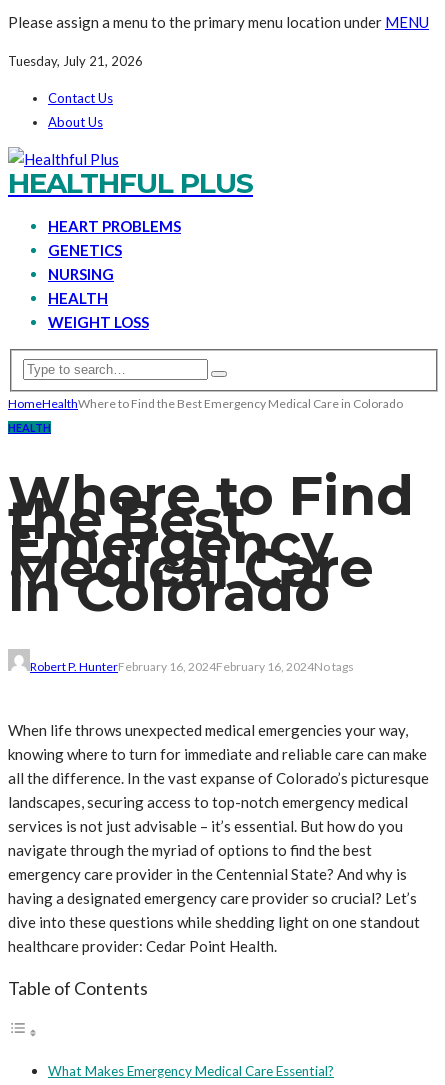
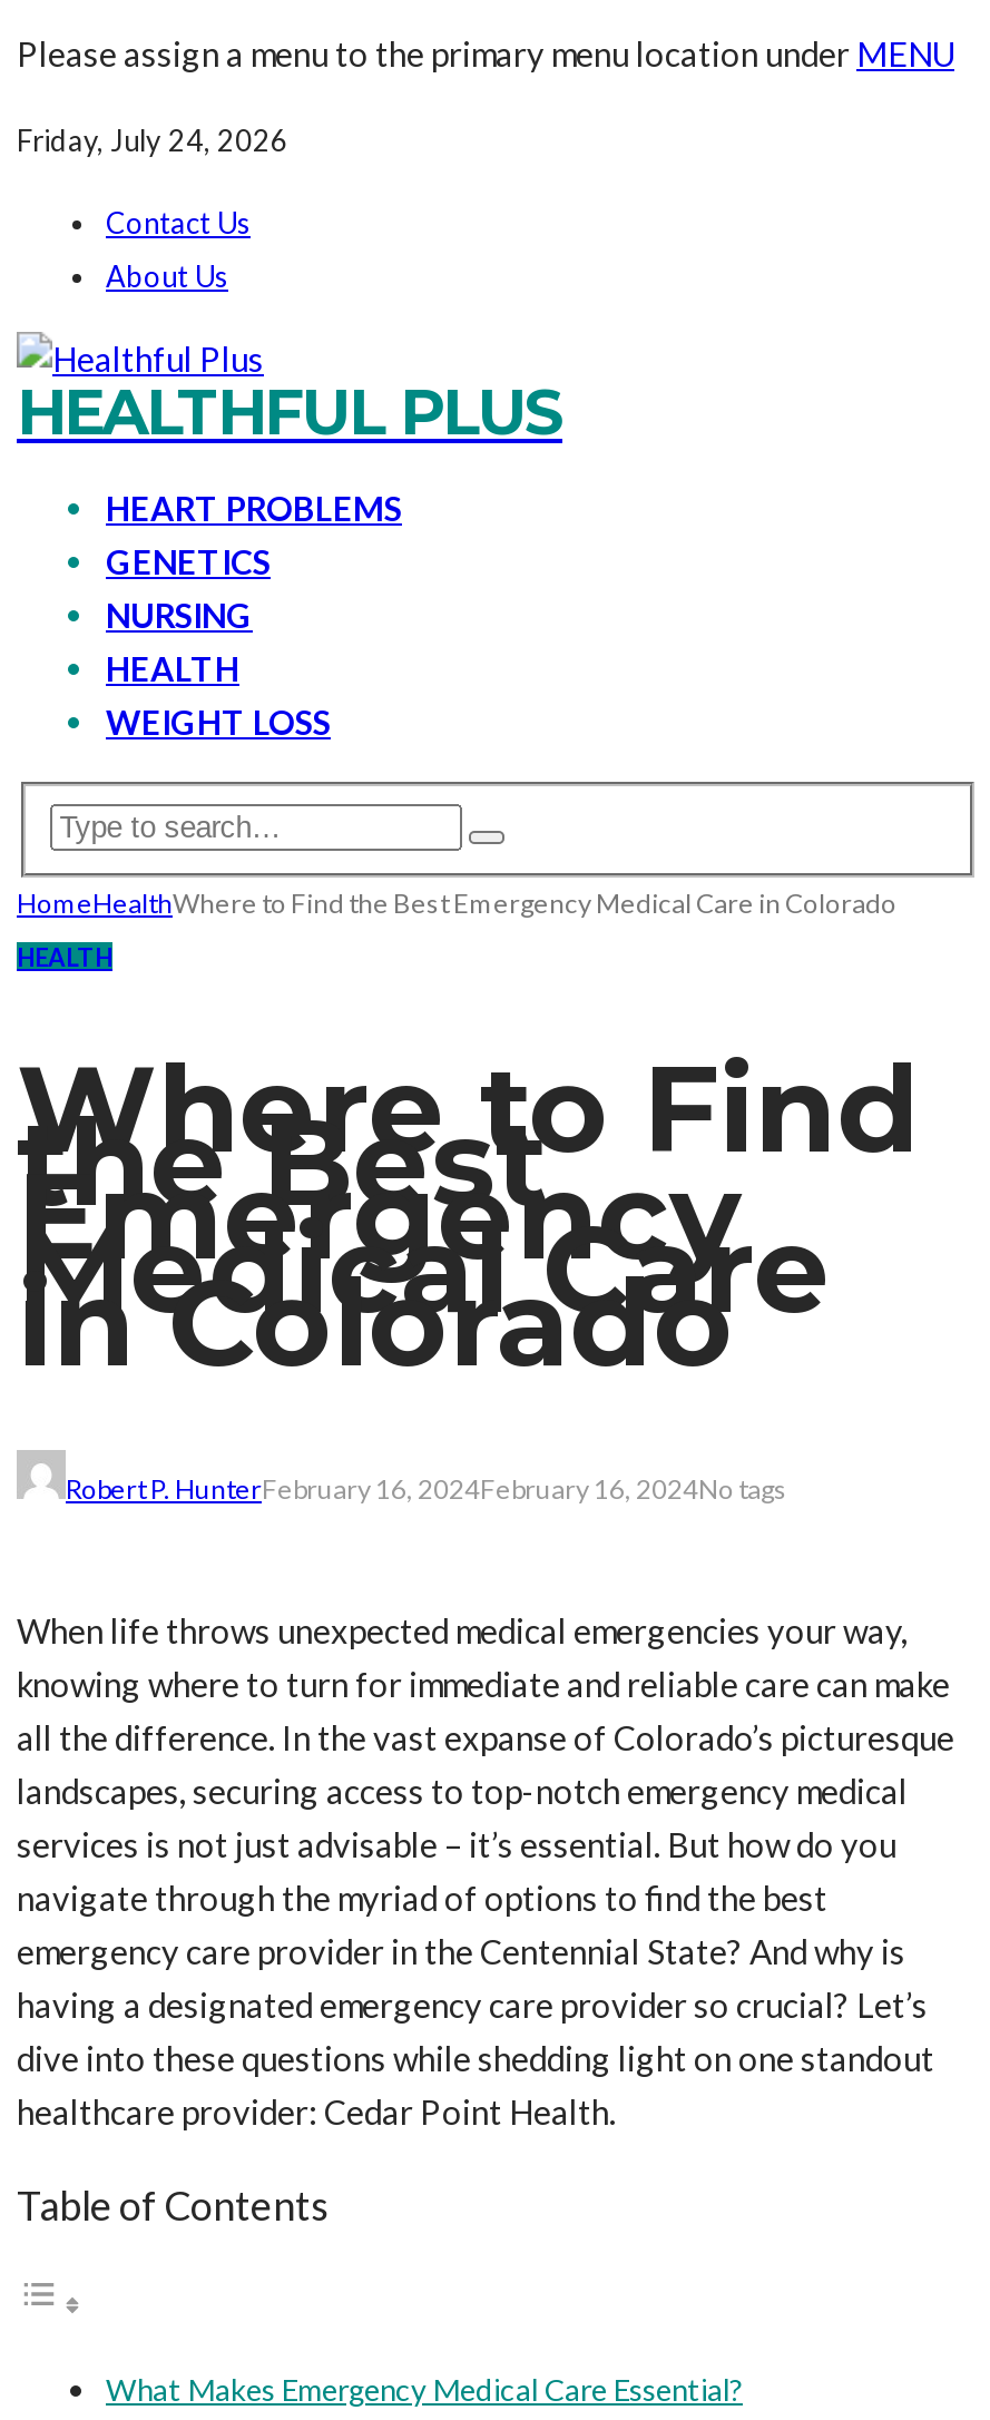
- Tuesday, July 21, 2026
+ Friday, July 24, 2026
